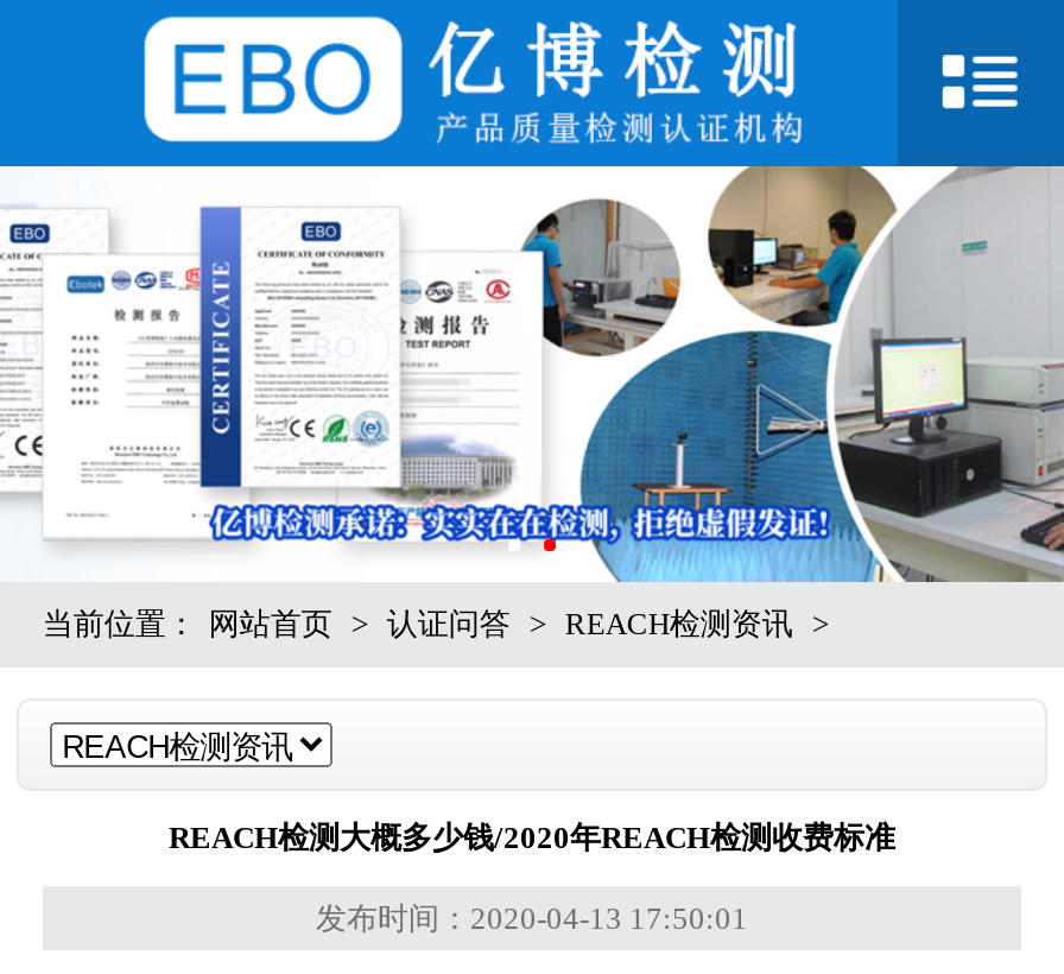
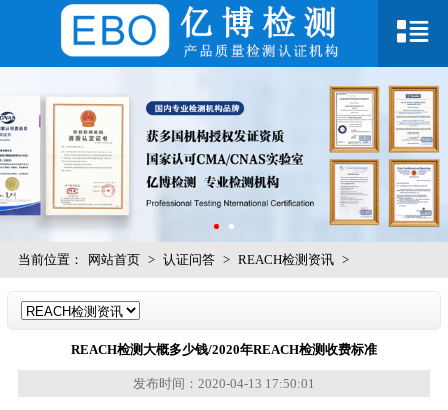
- [image]
+ [image]
